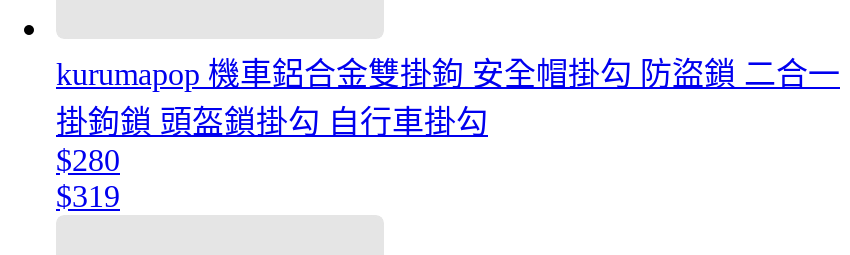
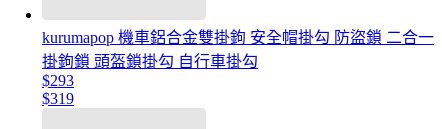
- $280
+ $293
